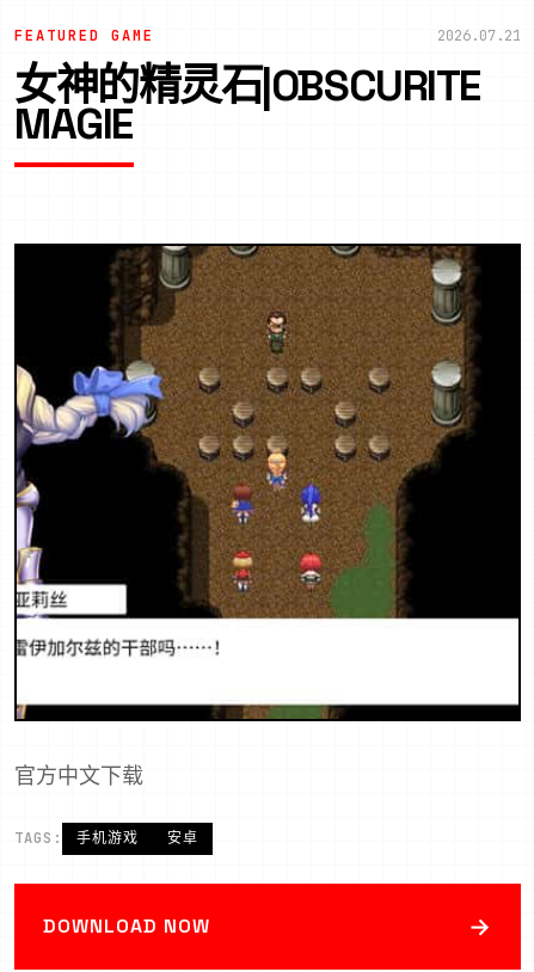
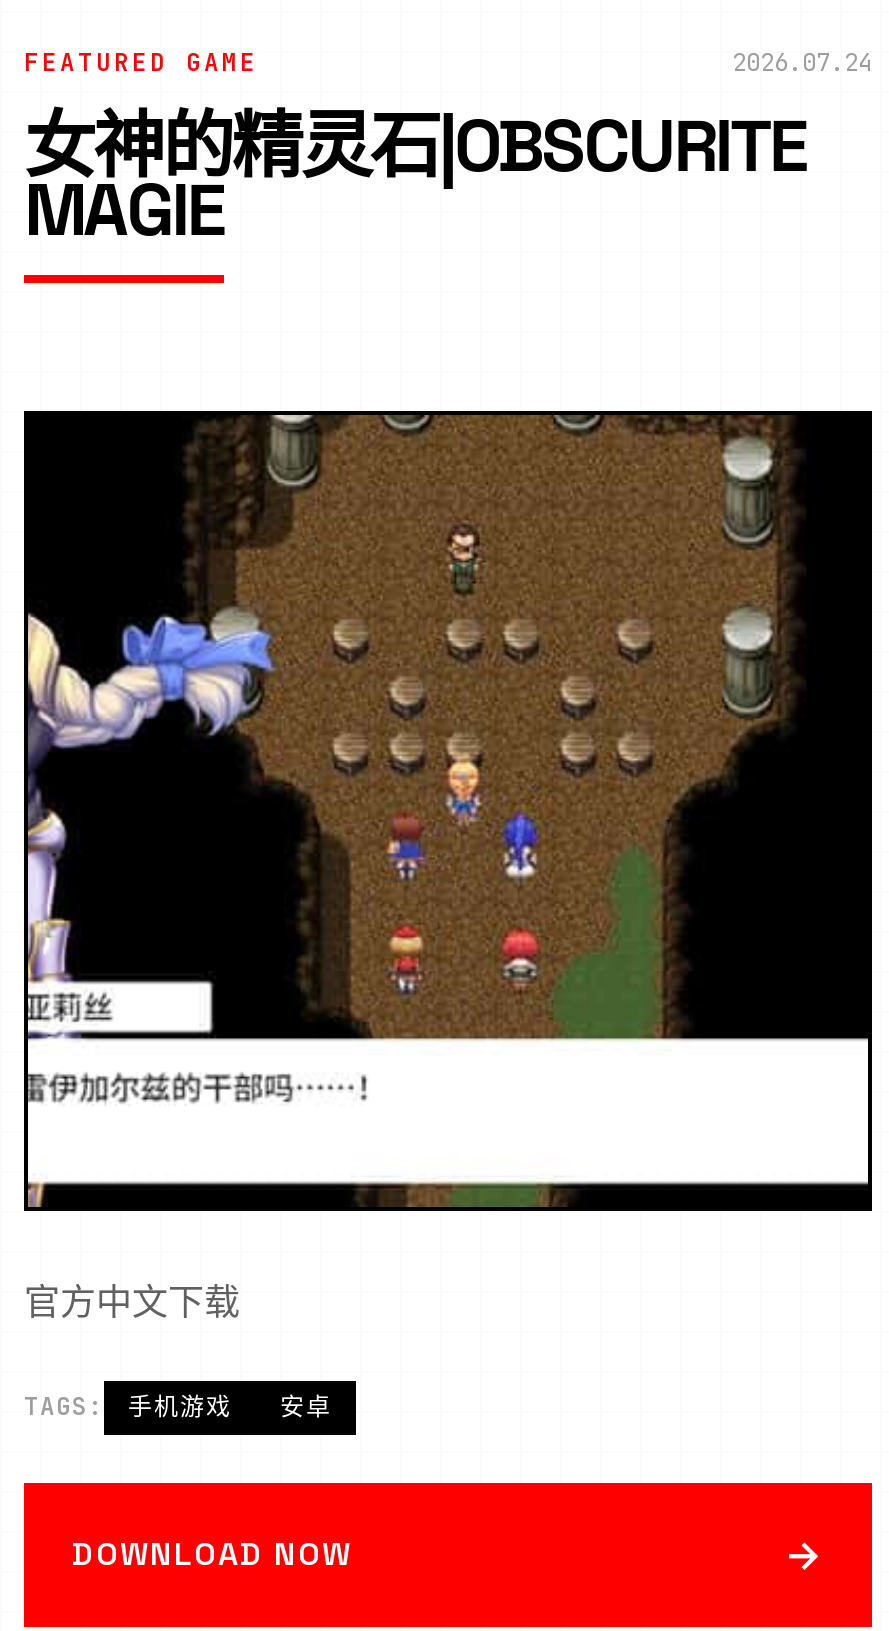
- 2026.07.21
+ 2026.07.24
